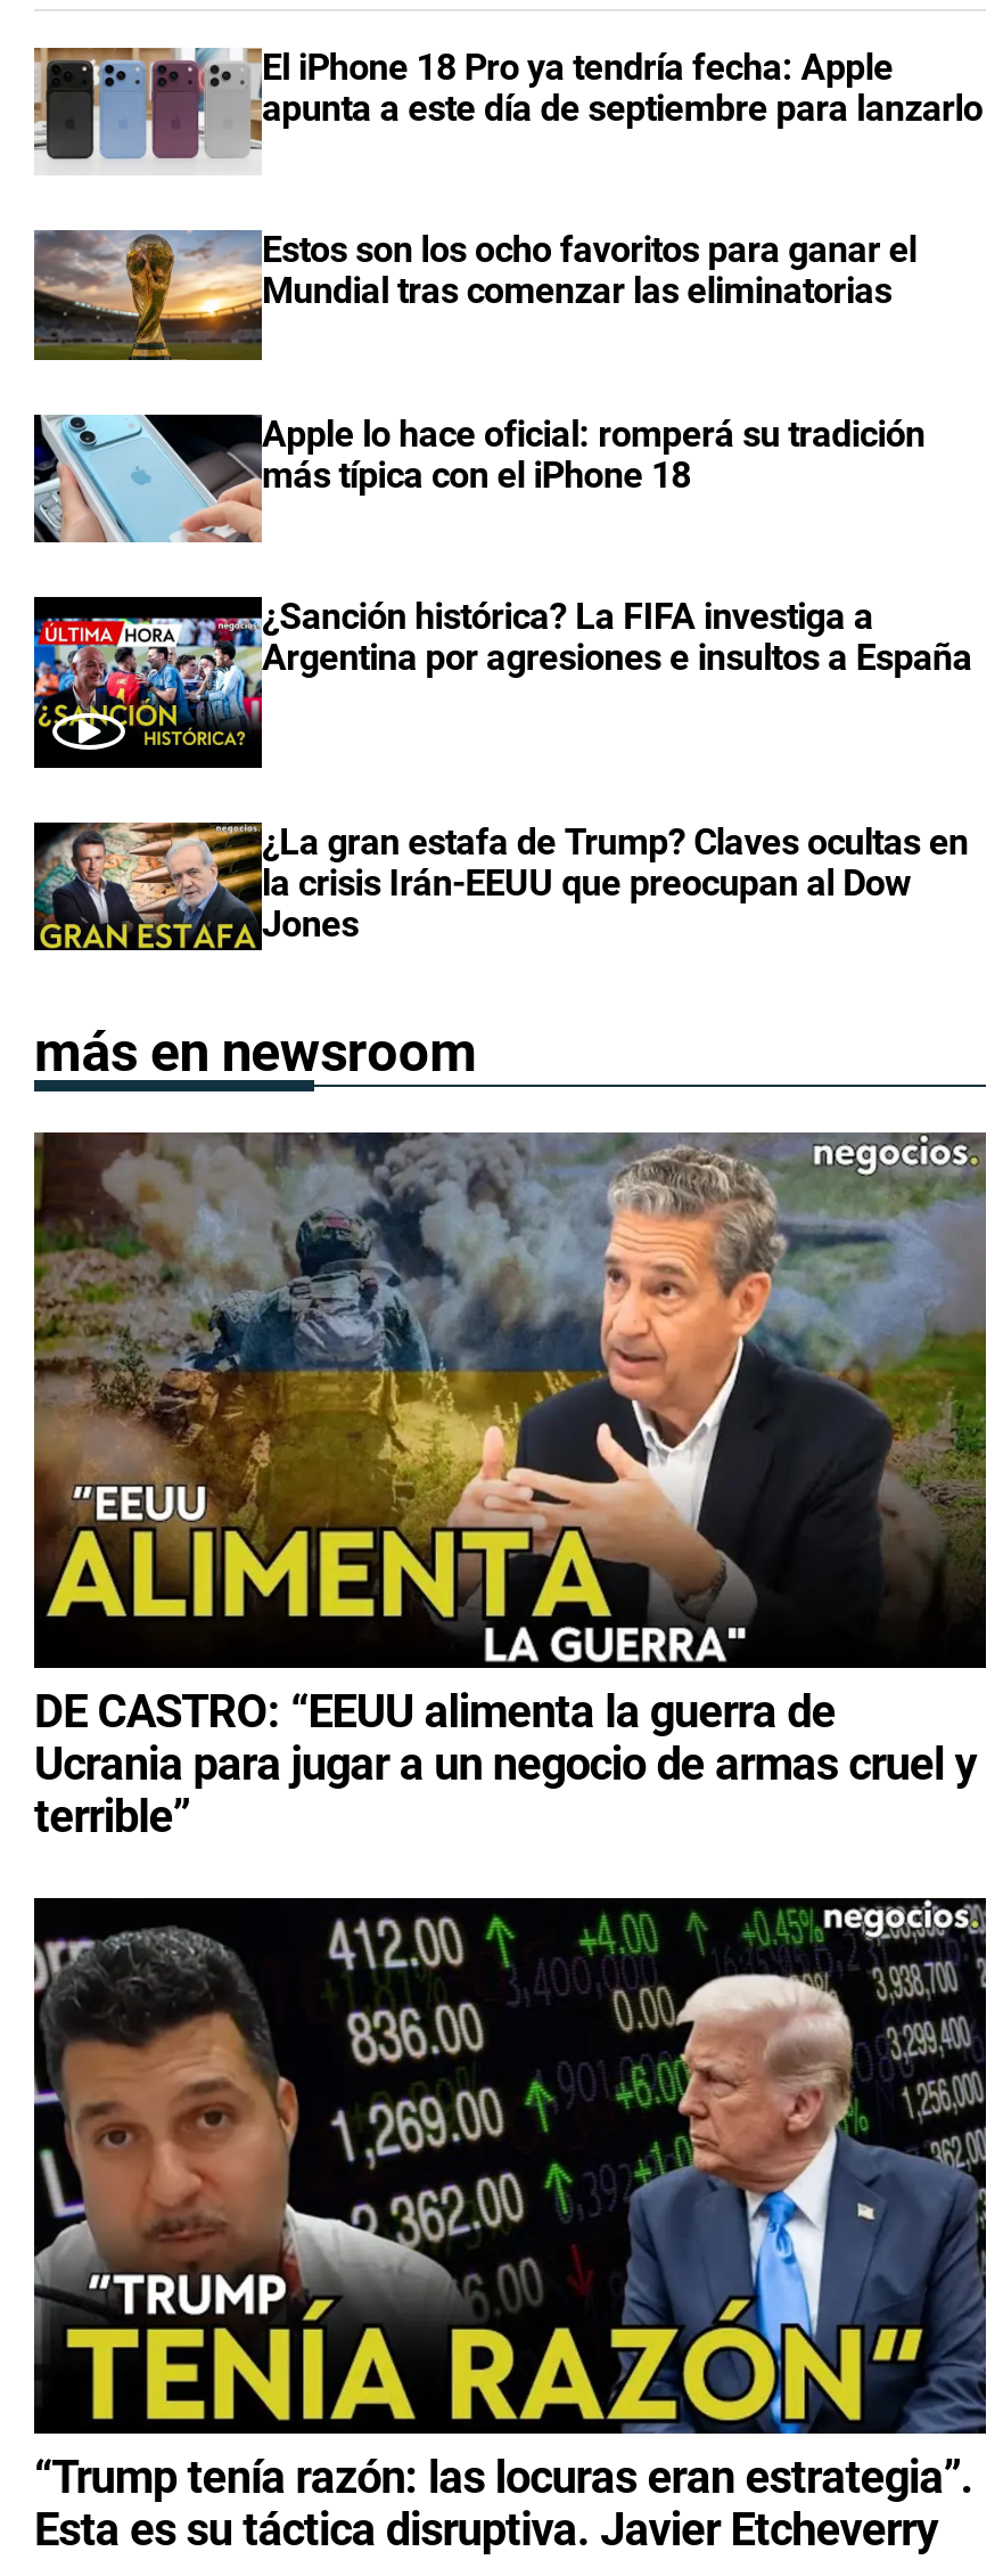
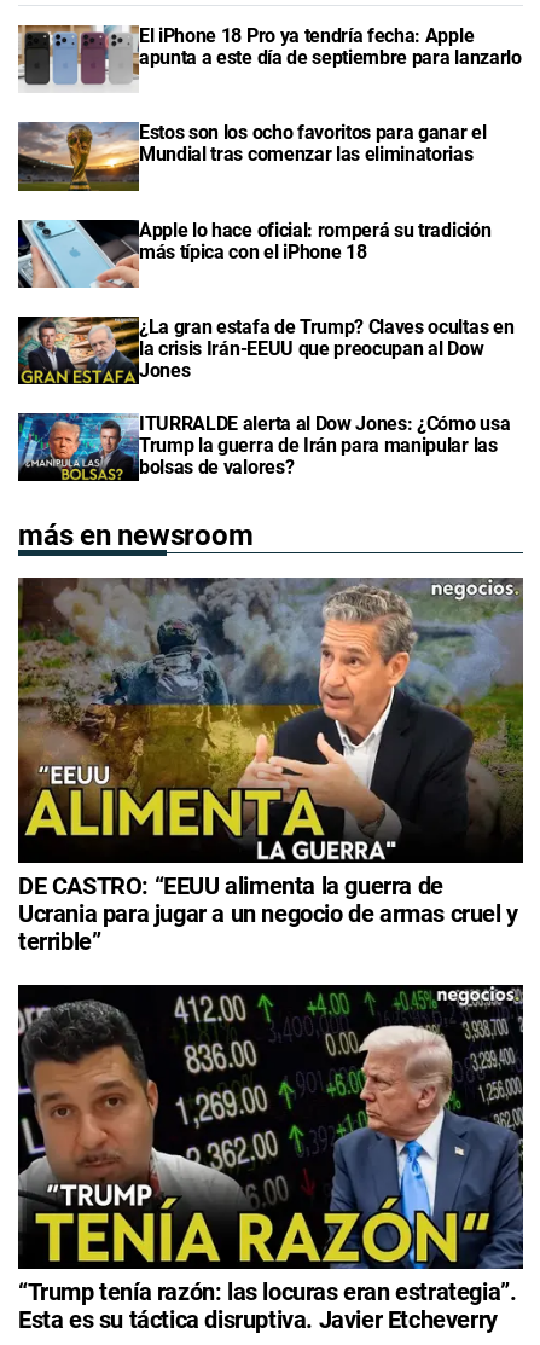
- [image]
- ¿Sanción histórica? La FIFA investiga a
- Argentina por agresiones e insultos a España

moved up: [image] | ¿La gran estafa de Trump? Claves ocultas en | la crisis Irán-EEUU que preocupan al Dow | Jones

+ [image]
+ ITURRALDE alerta al Dow Jones: ¿Cómo usa
+ Trump la guerra de Irán para manipular las
+ bolsas de valores?
